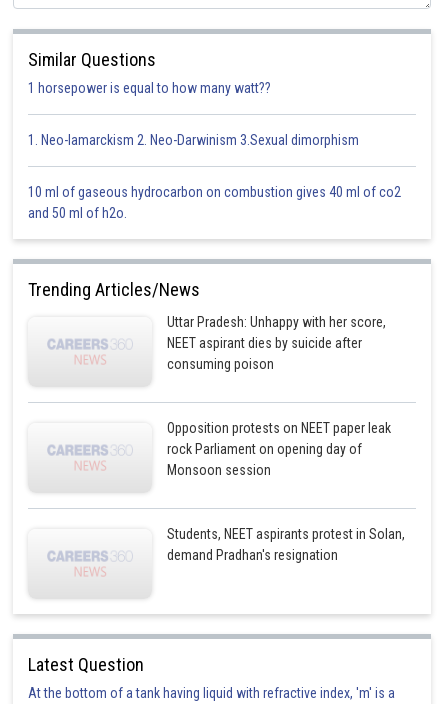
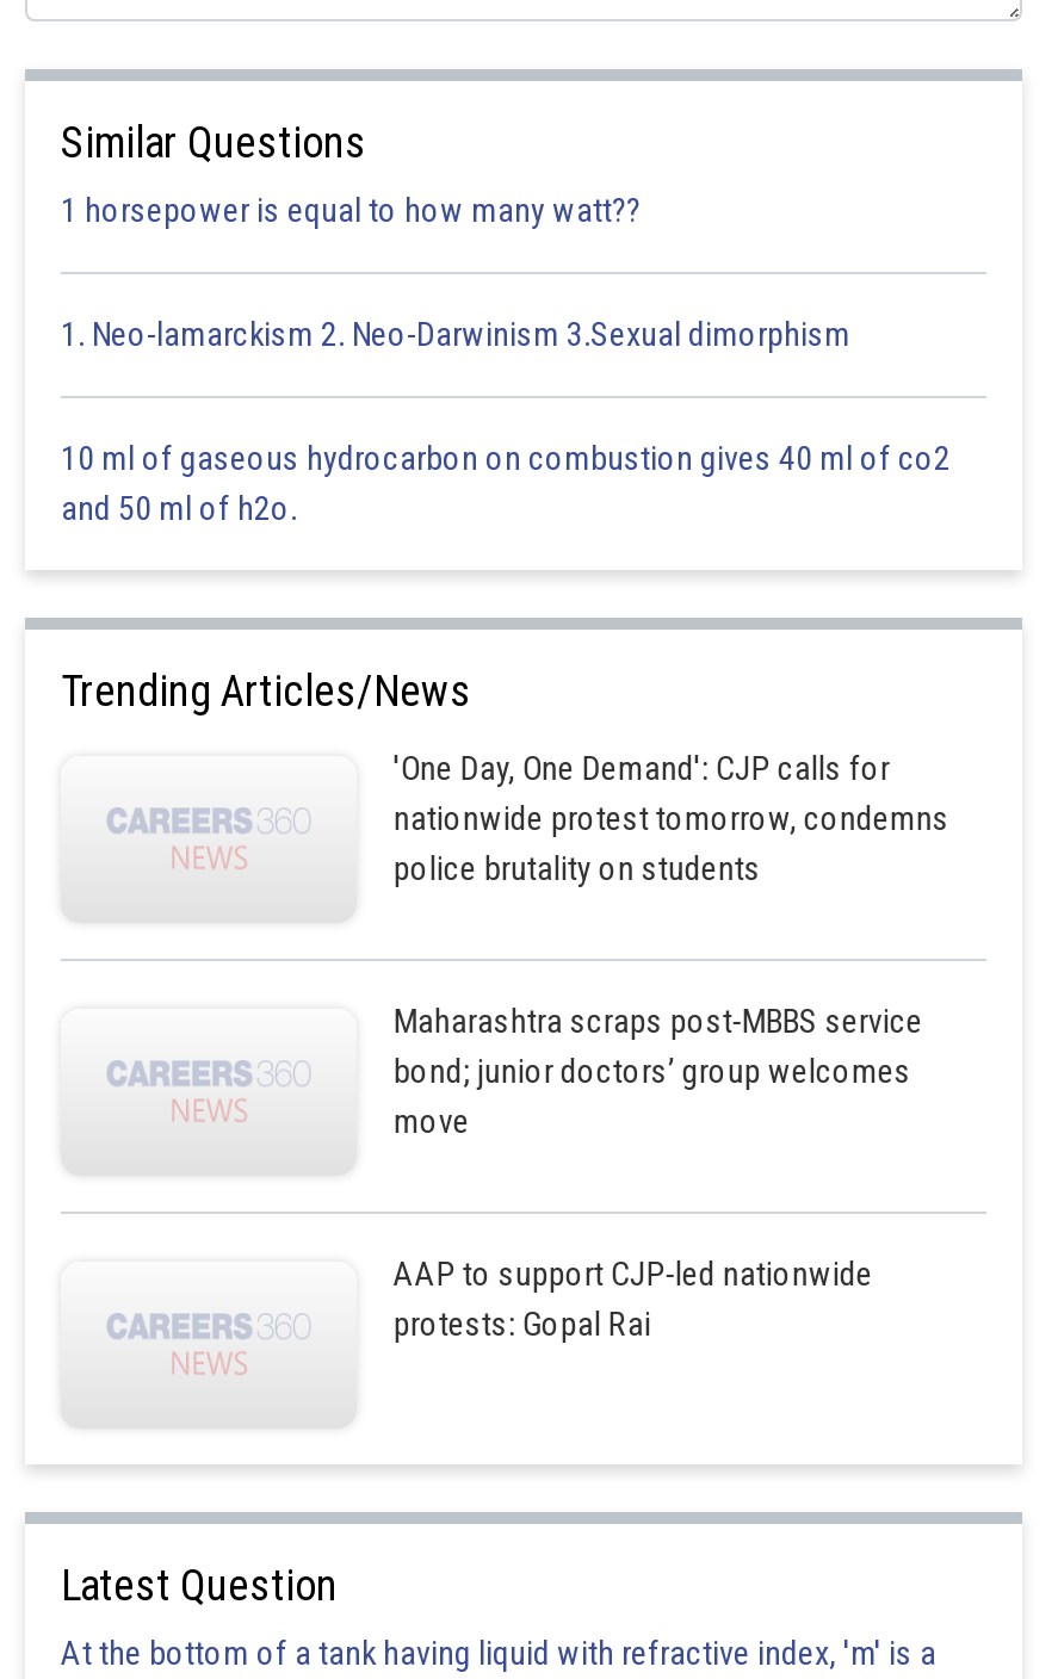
- Uttar Pradesh: Unhappy with her score,
- NEET aspirant dies by suicide after
- consuming poison
+ 'One Day, One Demand': CJP calls for
+ nationwide protest tomorrow, condemns
+ police brutality on students

- Opposition protests on NEET paper leak
- rock Parliament on opening day of
- Monsoon session
+ Maharashtra scraps post-MBBS service
+ bond; junior doctors’ group welcomes
+ move

- Students, NEET aspirants protest in Solan,
- demand Pradhan's resignation
+ AAP to support CJP-led nationwide
+ protests: Gopal Rai
